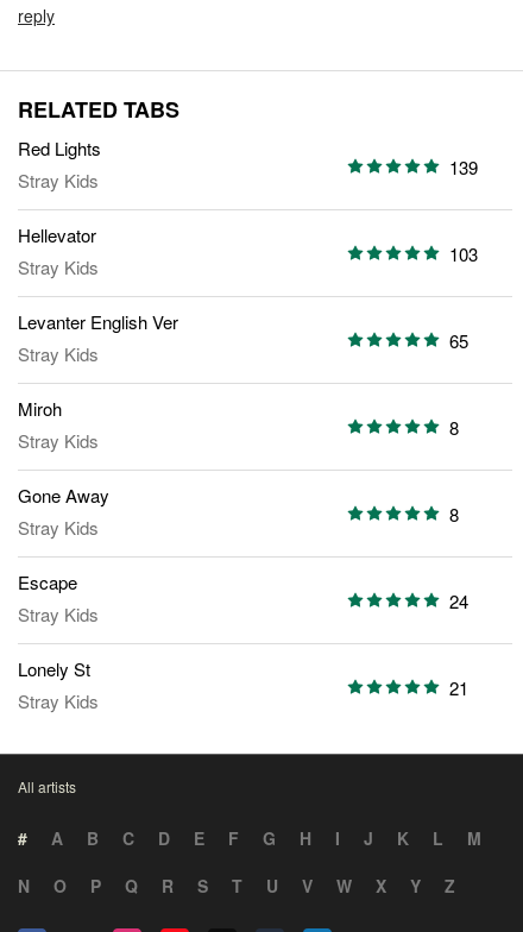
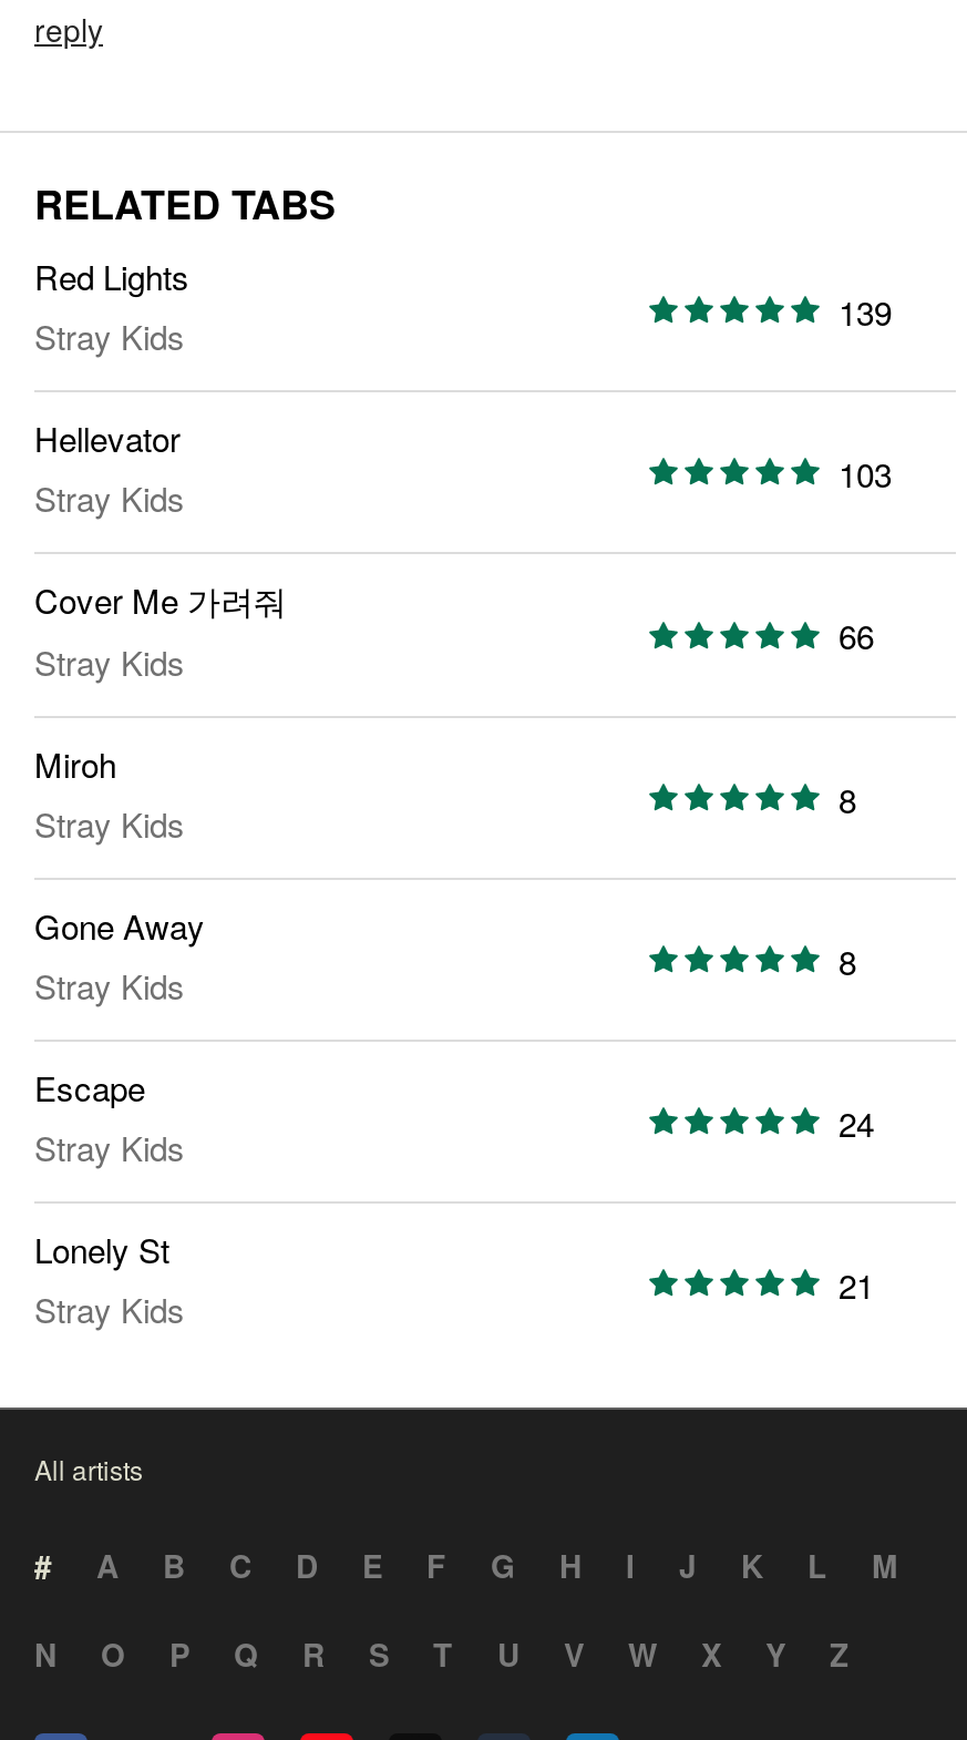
- Levanter English Ver
+ Cover Me 가려줘

- 65
+ 66
